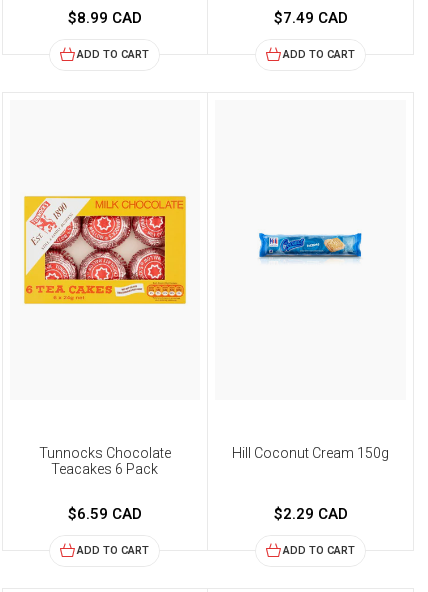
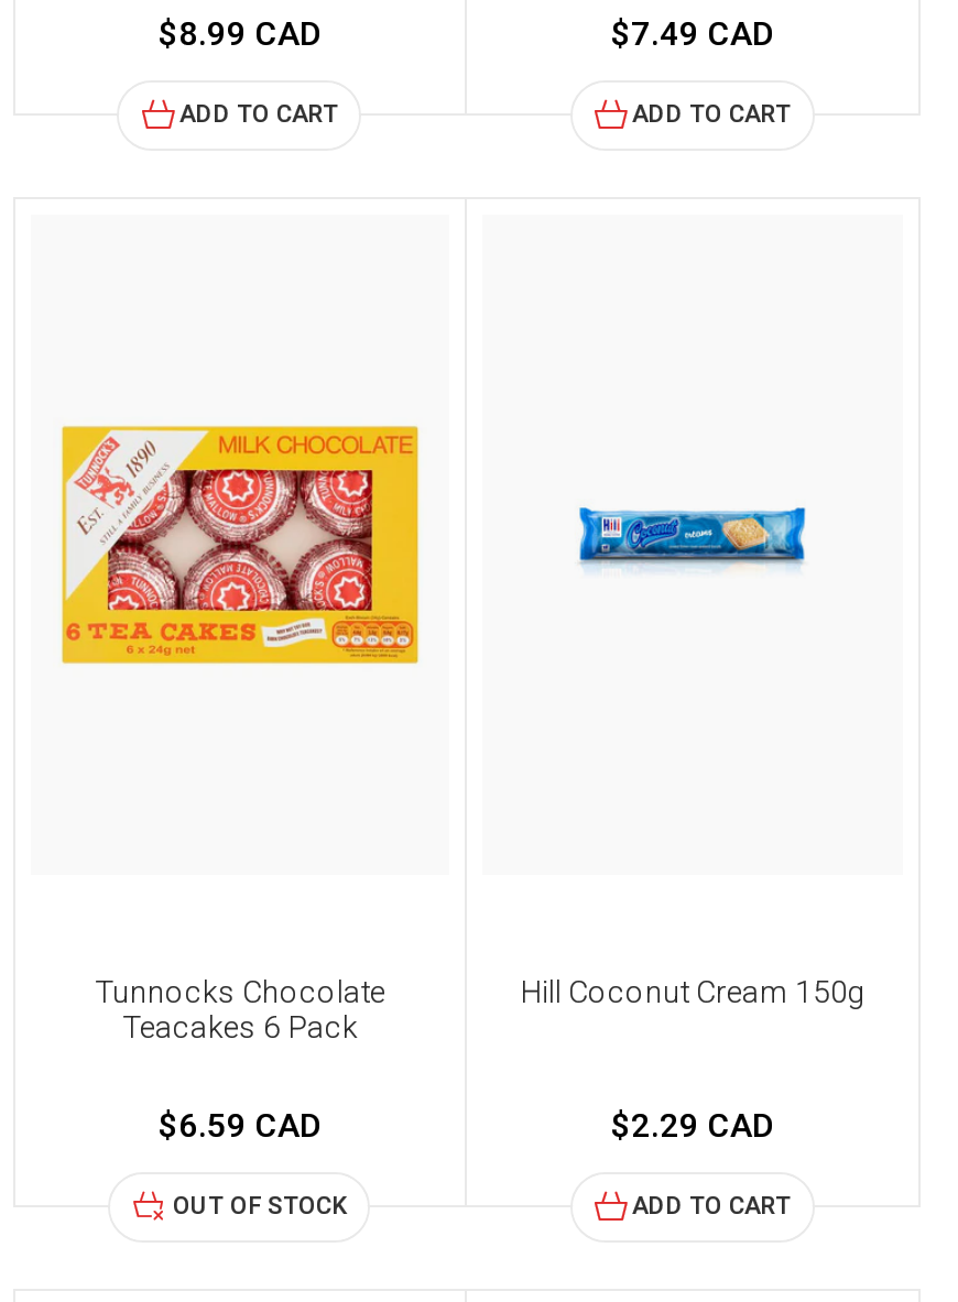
- ADD TO CART
+ OUT OF STOCK
